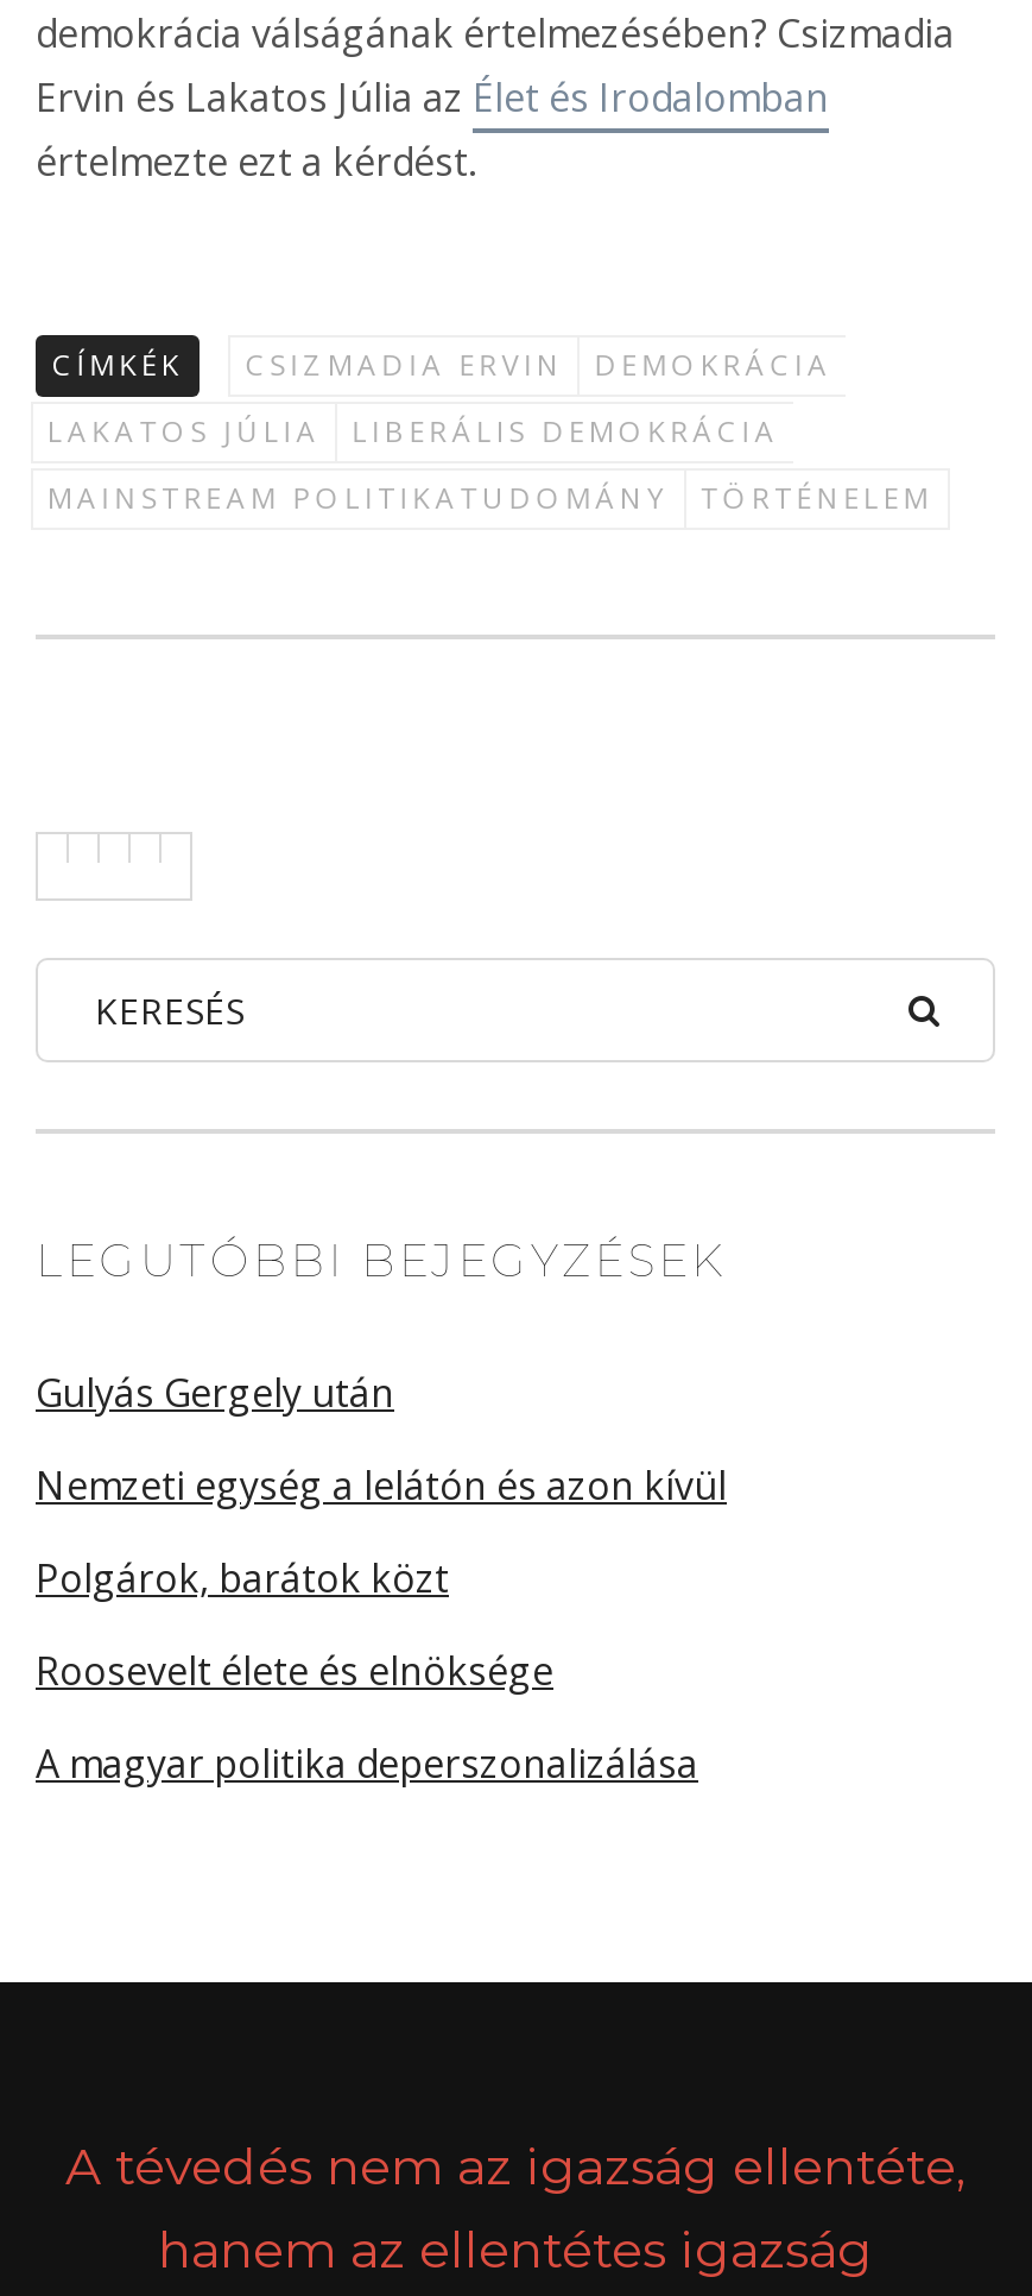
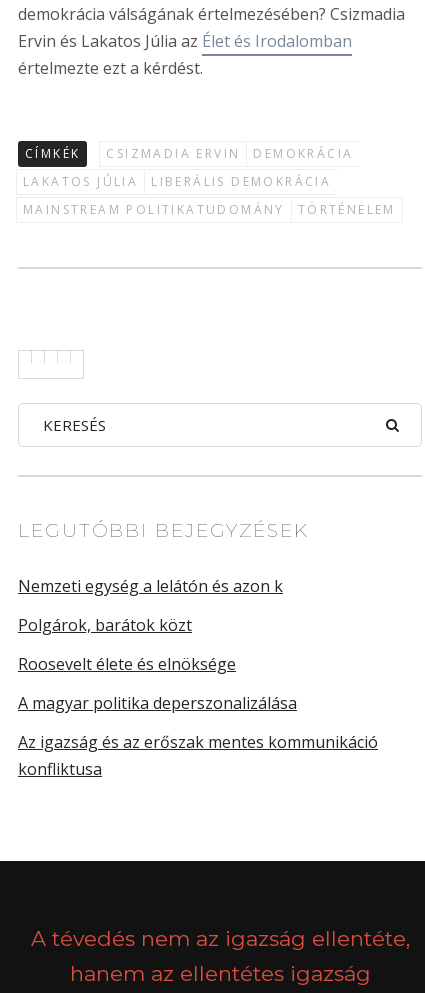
- Gulyás Gergely után
- Nemzeti egység a lelátón és azon kívül
+ Nemzeti egység a lelátón és azon k

moved up: Polgárok, barátok közt | Roosevelt élete és elnöksége | A magyar politika deperszonalizálása

+ Az igazság és az erőszak mentes kommunikáció
+ konfliktusa
